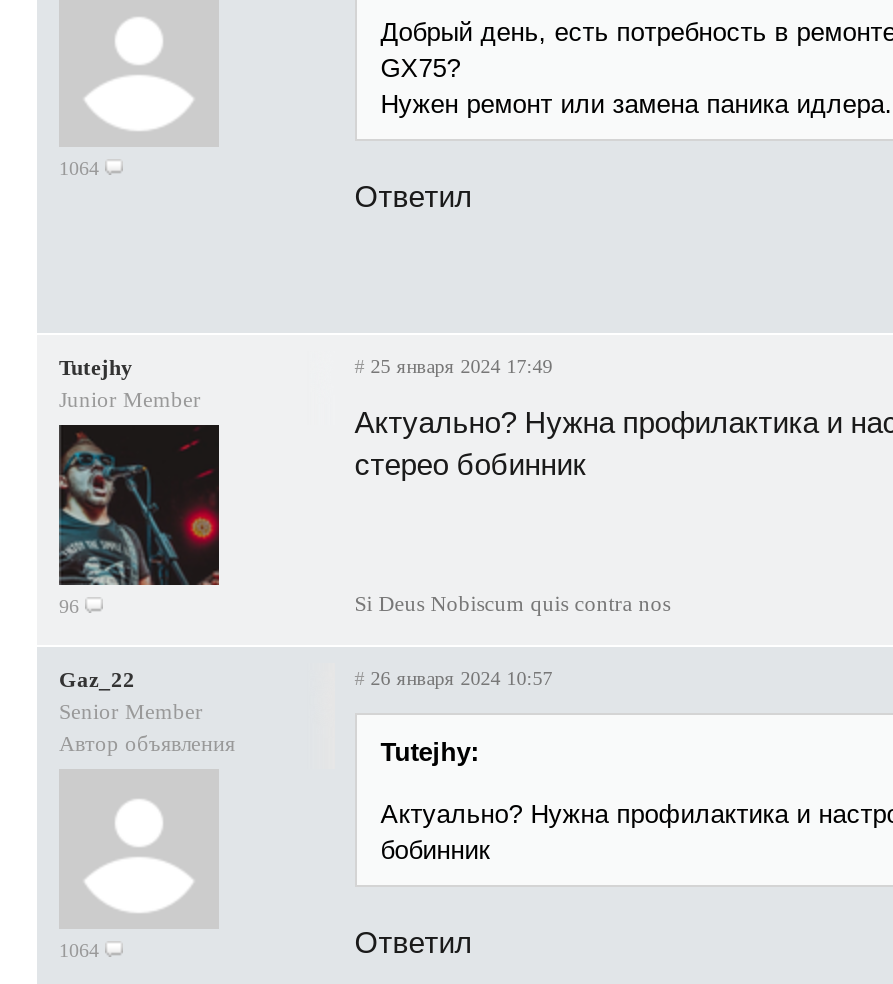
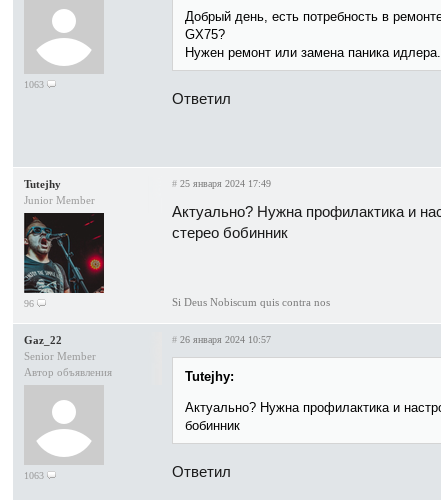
- 1064
+ 1063

- 1064
+ 1063
